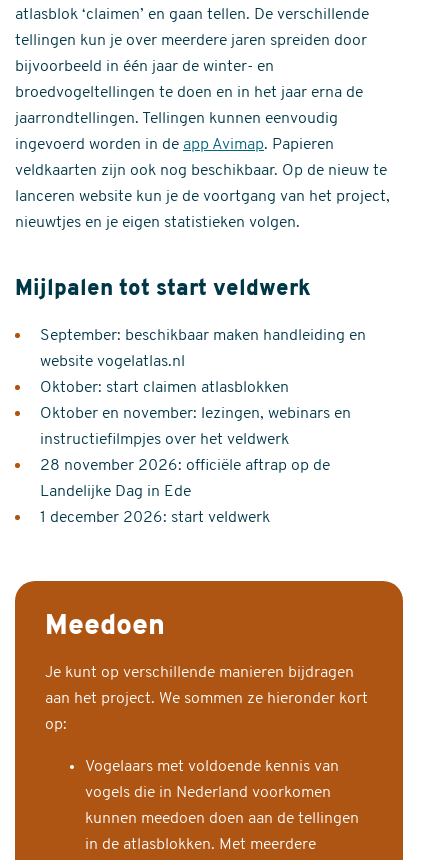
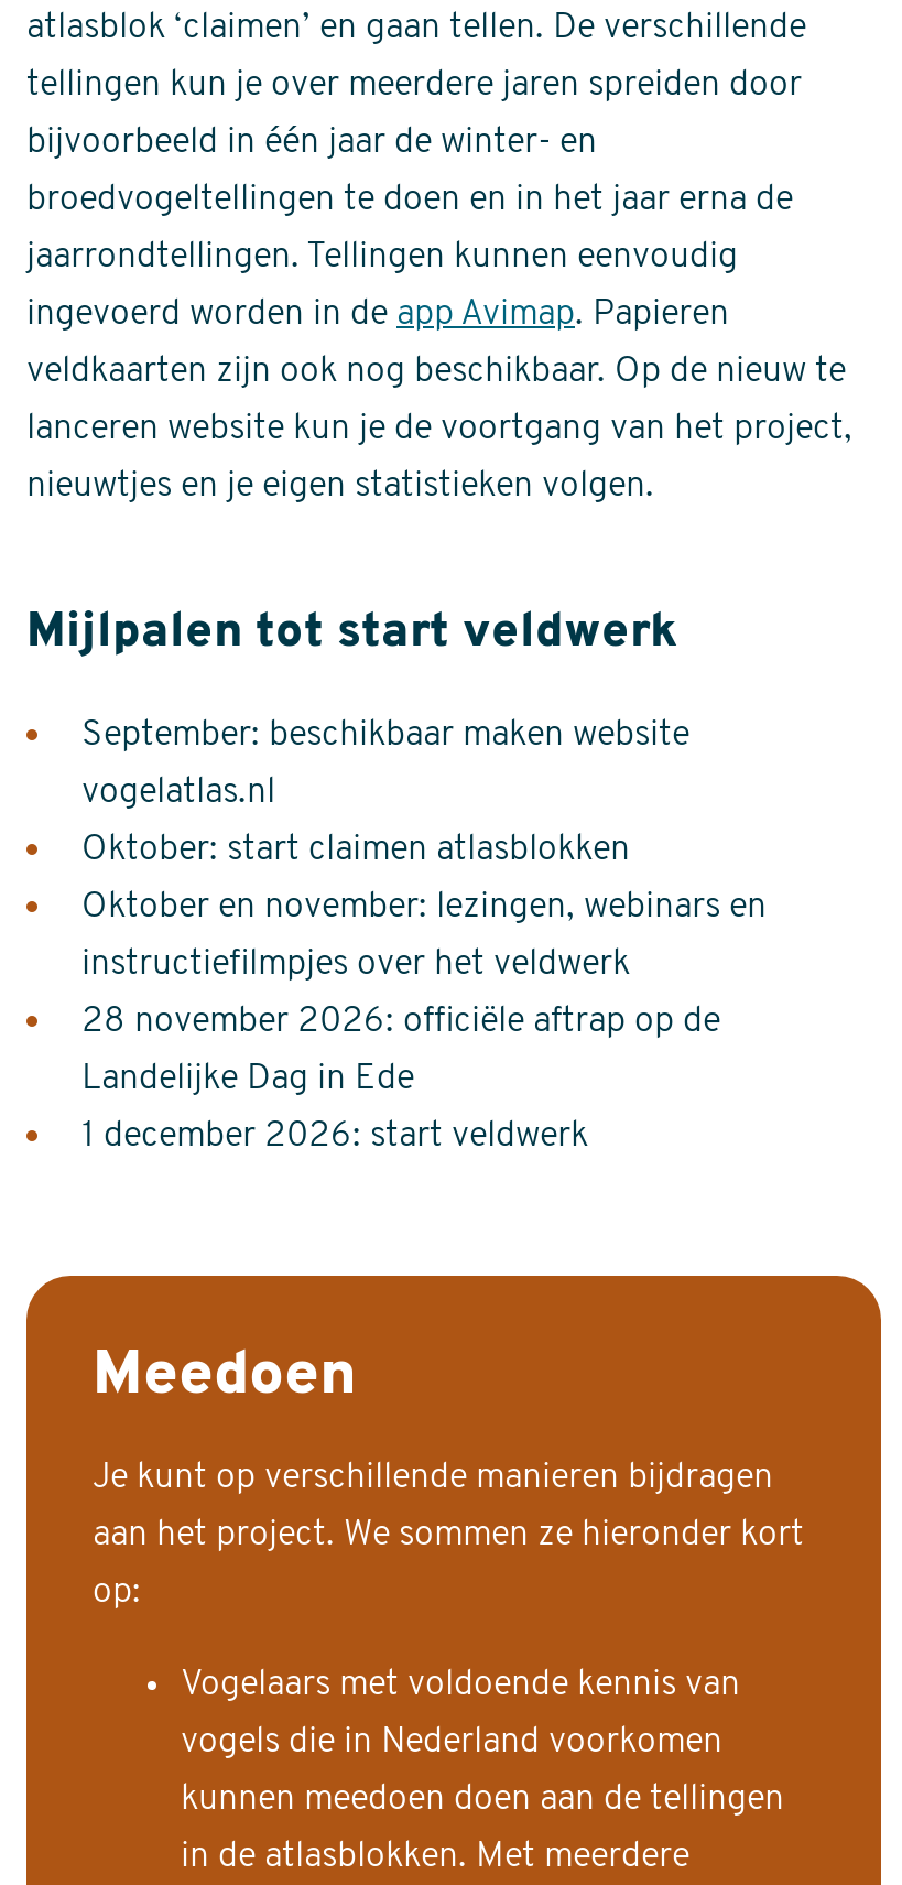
- September: beschikbaar maken handleiding en
+ September: beschikbaar maken website

- website vogelatlas.nl
+ vogelatlas.nl
